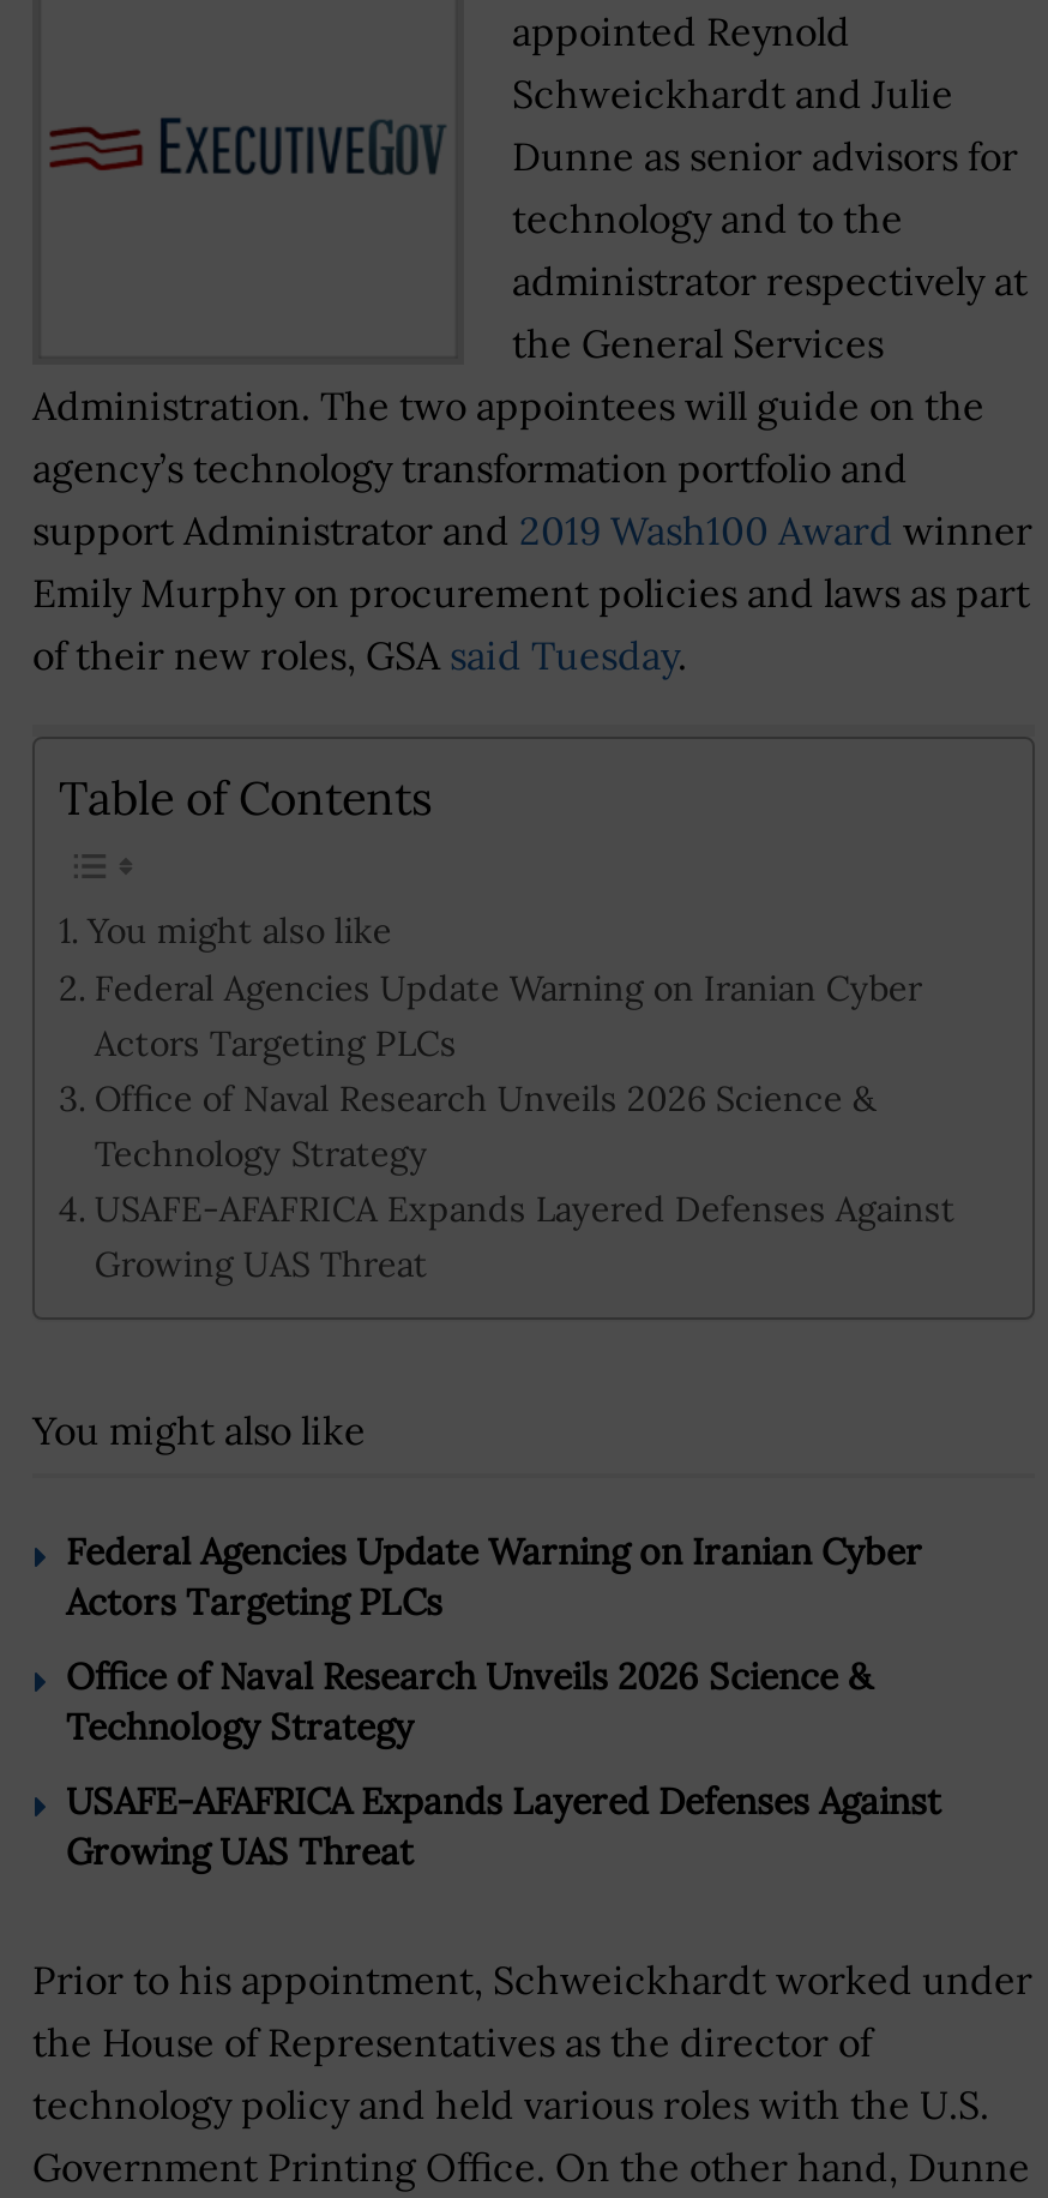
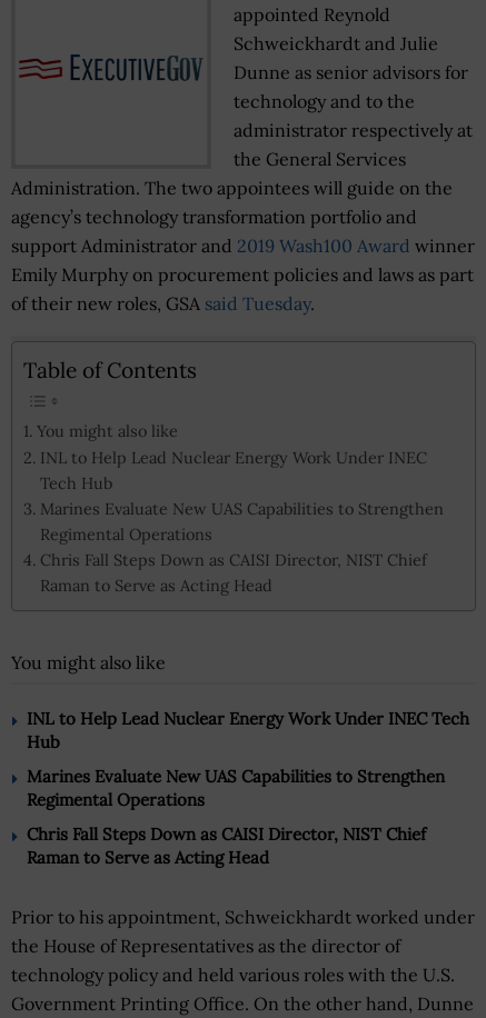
- Federal Agencies Update Warning on Iranian Cyber
- Actors Targeting PLCs
- Office of Naval Research Unveils 2026 Science &
- Technology Strategy
- USAFE-AFAFRICA Expands Layered Defenses Against
- Growing UAS Threat
+ INL to Help Lead Nuclear Energy Work Under INEC
+ Tech Hub
+ Marines Evaluate New UAS Capabilities to Strengthen
+ Regimental Operations
+ Chris Fall Steps Down as CAISI Director, NIST Chief
+ Raman to Serve as Acting Head

- Federal Agencies Update Warning on Iranian Cyber
- Actors Targeting PLCs
+ INL to Help Lead Nuclear Energy Work Under INEC Tech
+ Hub

- Office of Naval Research Unveils 2026 Science &
- Technology Strategy
+ Marines Evaluate New UAS Capabilities to Strengthen
+ Regimental Operations

- USAFE-AFAFRICA Expands Layered Defenses Against
- Growing UAS Threat
+ Chris Fall Steps Down as CAISI Director, NIST Chief
+ Raman to Serve as Acting Head
